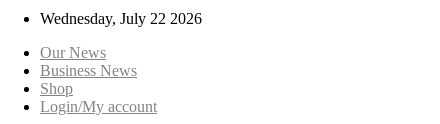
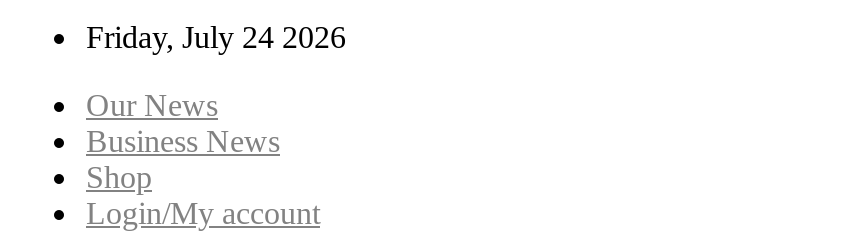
- Wednesday, July 22 2026
+ Friday, July 24 2026
